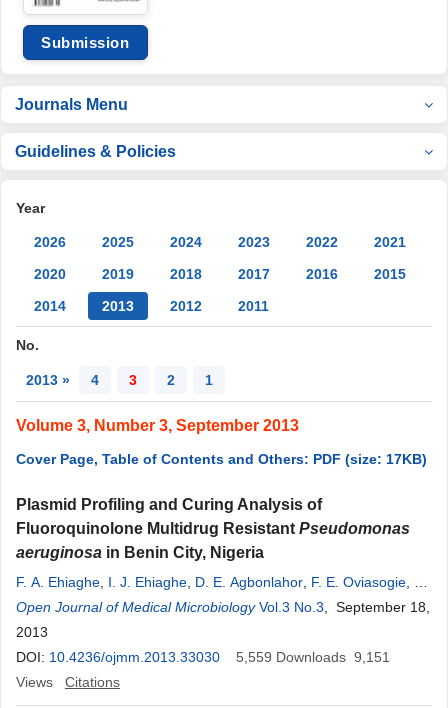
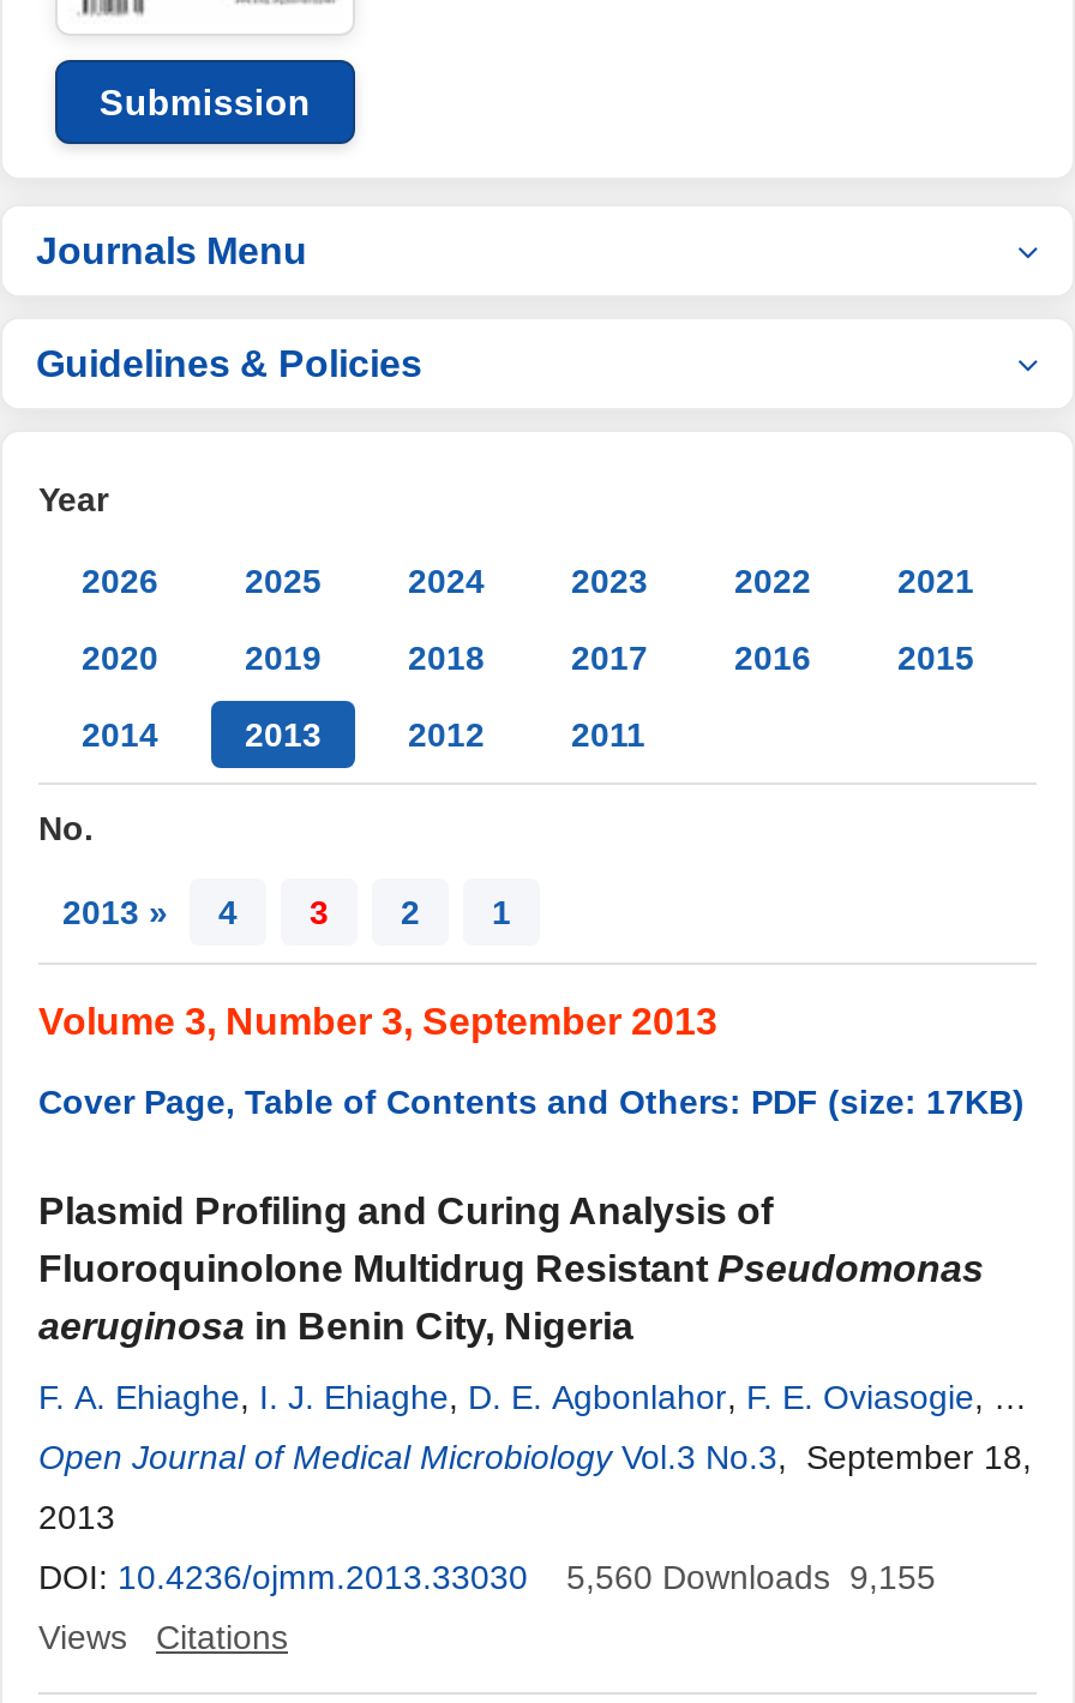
- DOI: 10.4236/ojmm.2013.33030 5,559 Downloads 9,151
+ DOI: 10.4236/ojmm.2013.33030 5,560 Downloads 9,155
